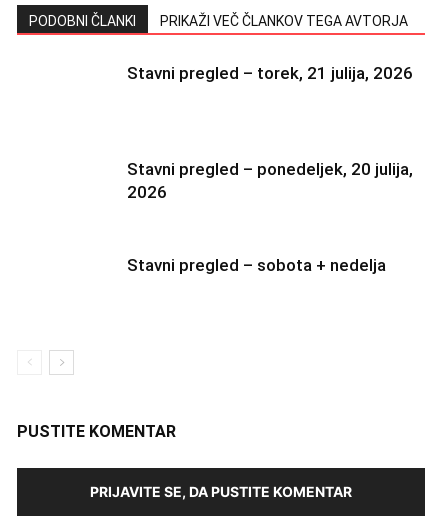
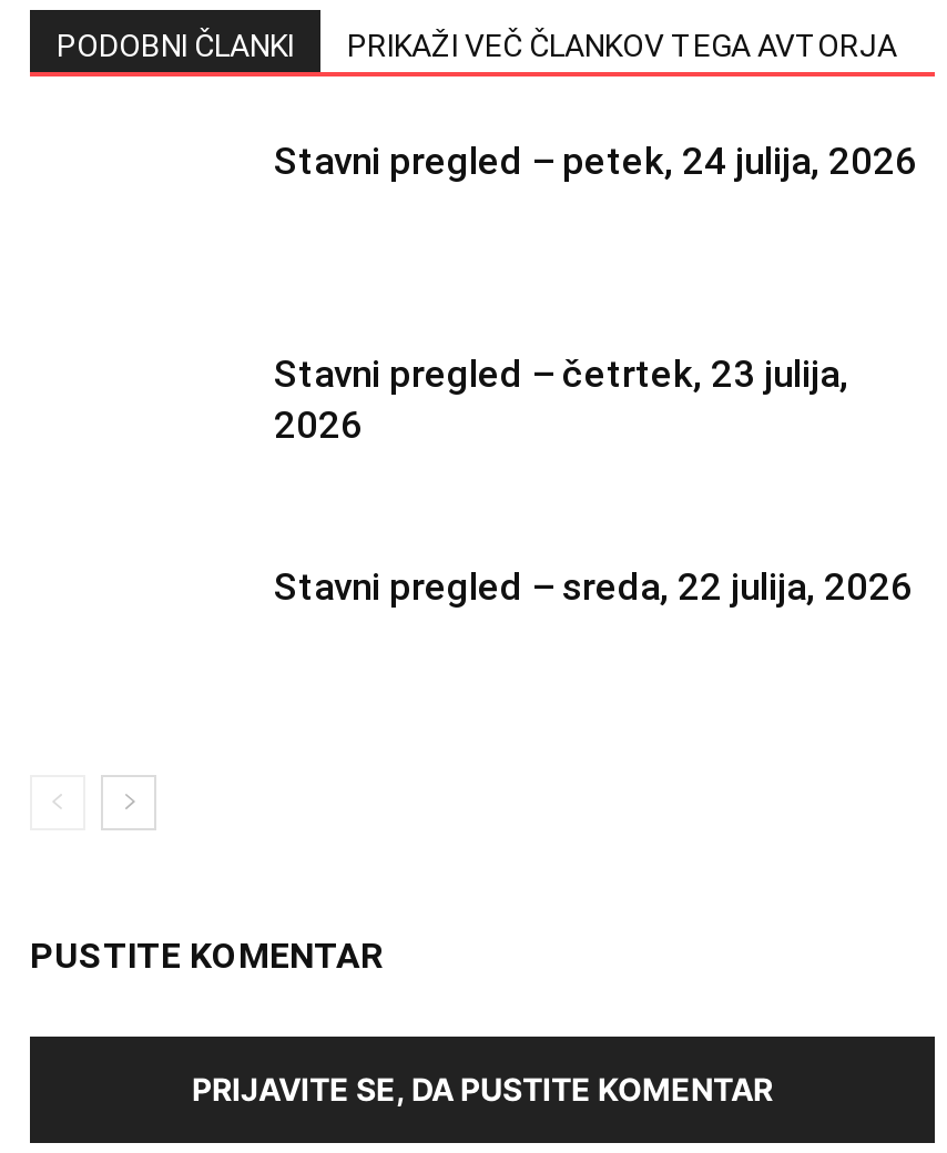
- Stavni pregled – torek, 21 julija, 2026
+ Stavni pregled – petek, 24 julija, 2026

- Stavni pregled – ponedeljek, 20 julija,
+ Stavni pregled – četrtek, 23 julija,

- Stavni pregled – sobota + nedelja
+ Stavni pregled – sreda, 22 julija, 2026
